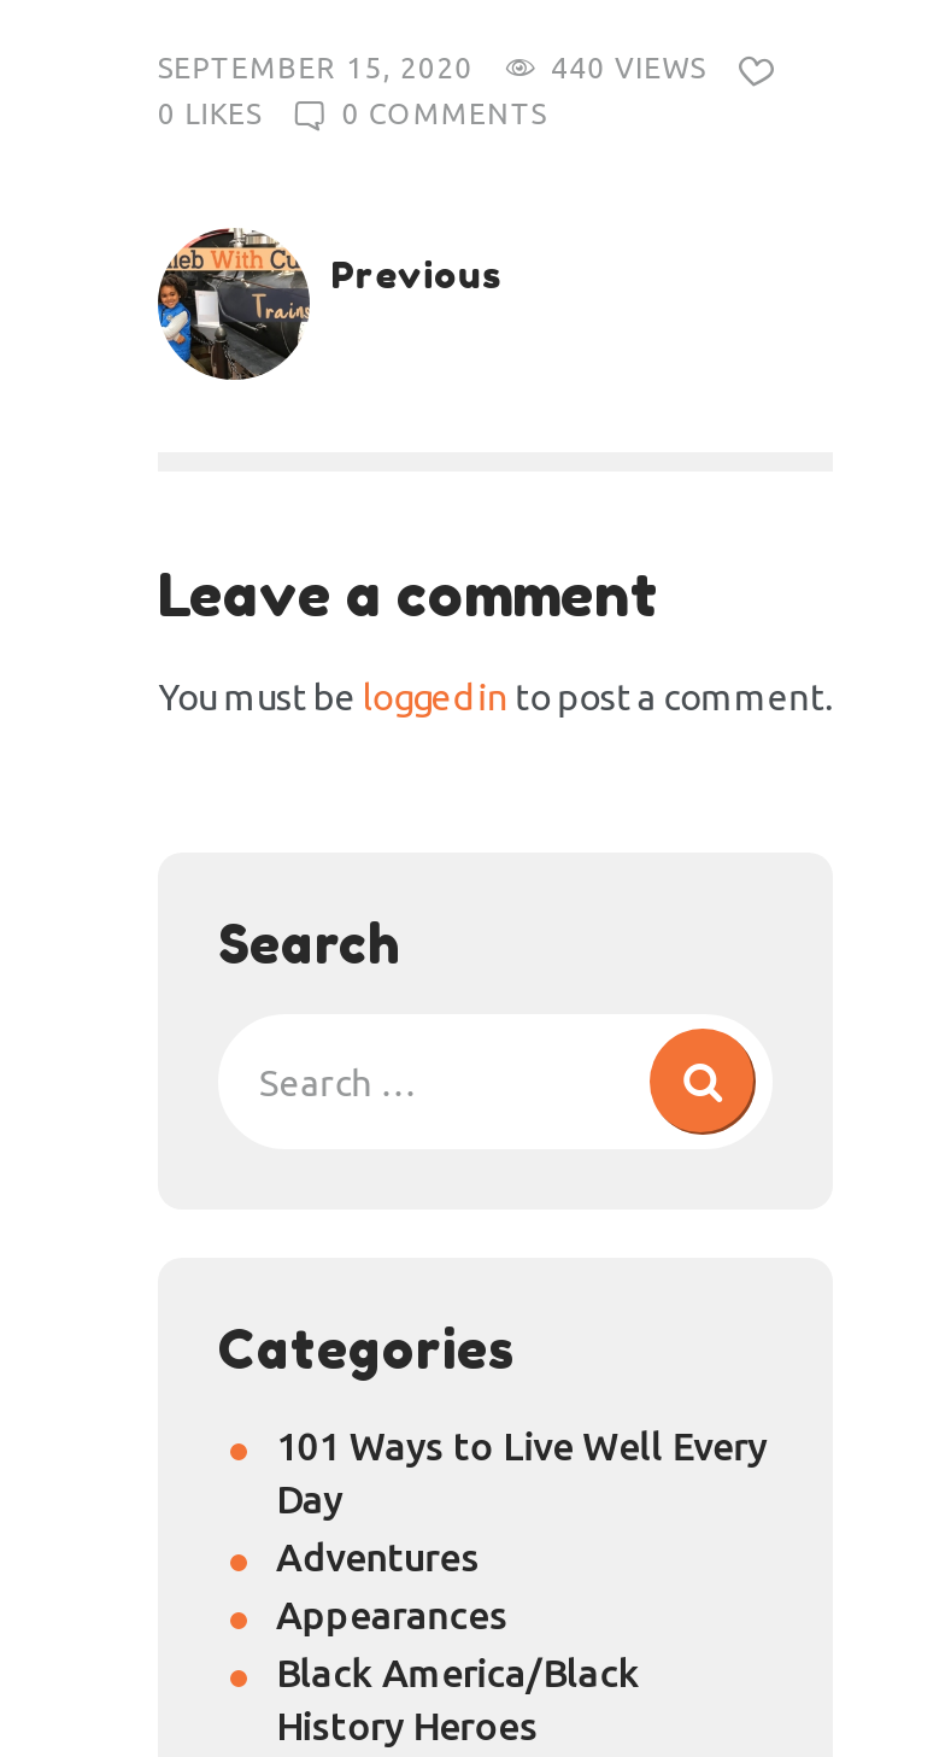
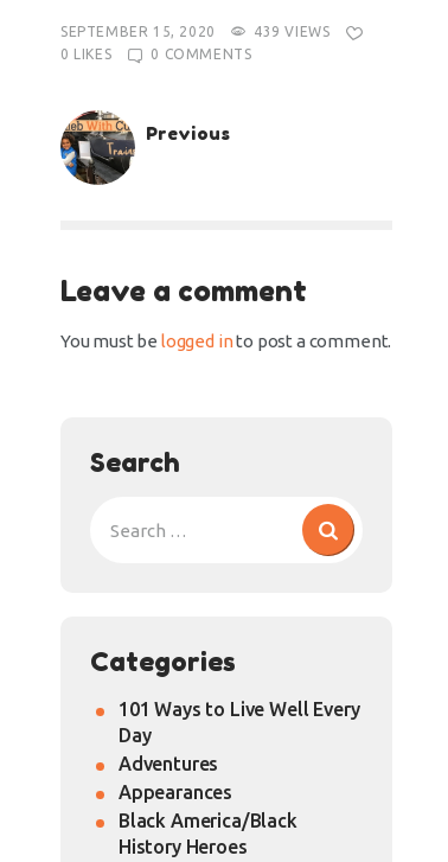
- 440 VIEWS
+ 439 VIEWS
